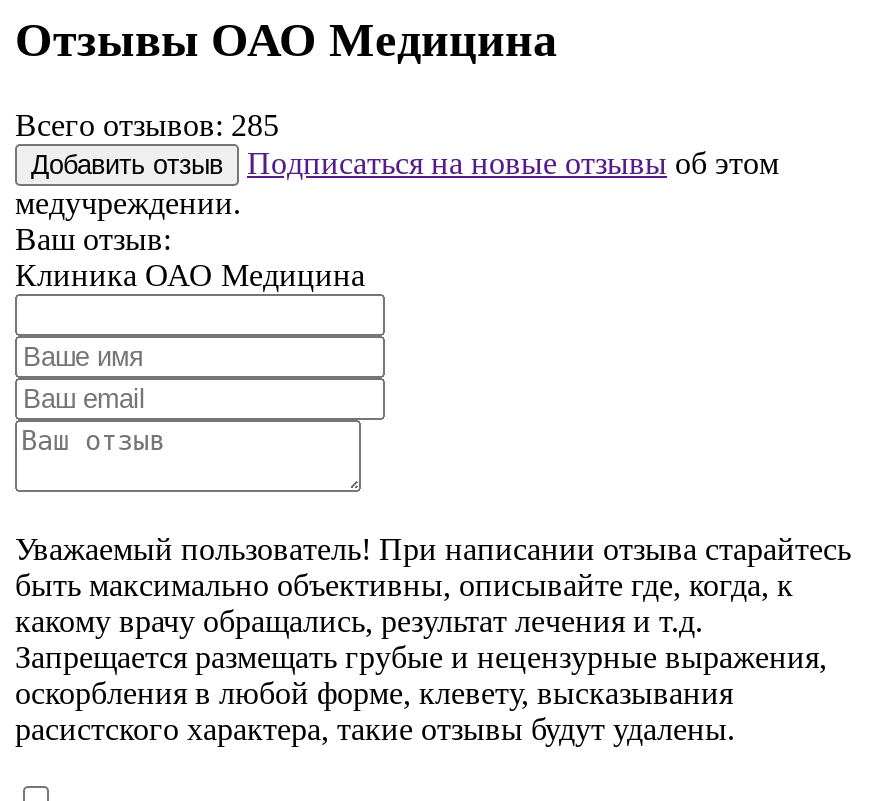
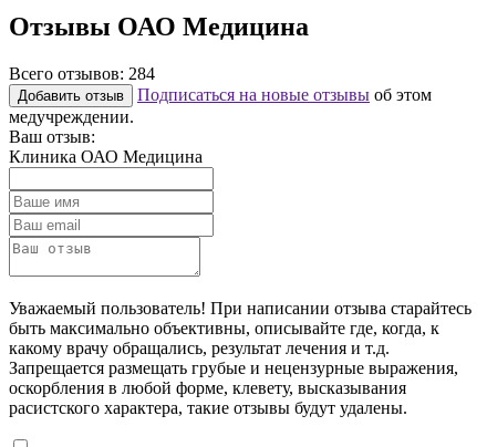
- Всего отзывов: 285
+ Всего отзывов: 284
